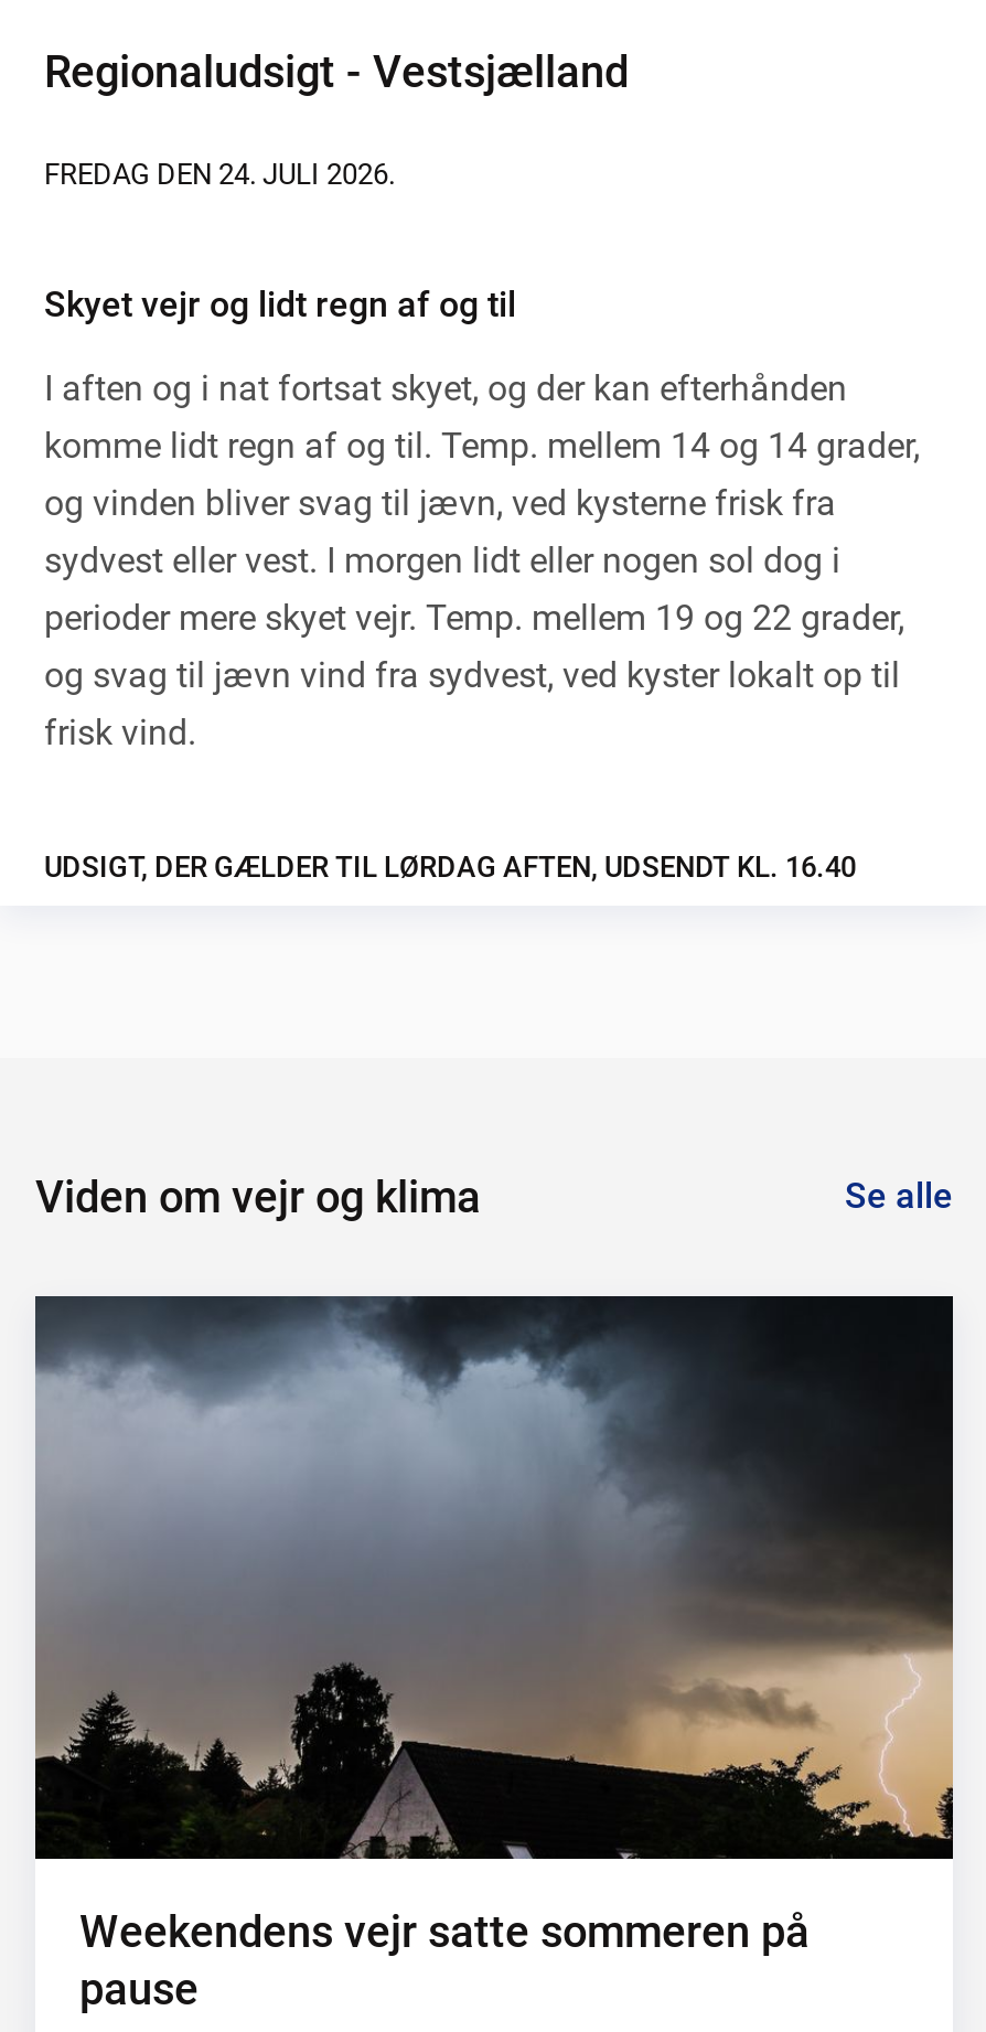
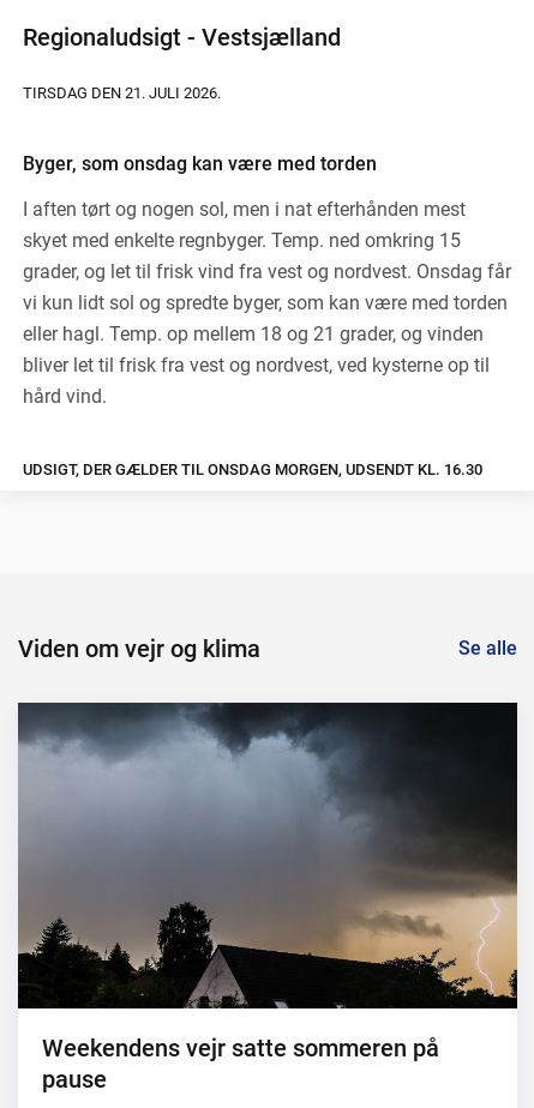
- FREDAG DEN 24. JULI 2026.
+ TIRSDAG DEN 21. JULI 2026.

- Skyet vejr og lidt regn af og til
+ Byger, som onsdag kan være med torden

- I aften og i nat fortsat skyet, og der kan efterhånden
- komme lidt regn af og til. Temp. mellem 14 og 14 grader,
- og vinden bliver svag til jævn, ved kysterne frisk fra
- sydvest eller vest. I morgen lidt eller nogen sol dog i
- perioder mere skyet vejr. Temp. mellem 19 og 22 grader,
- og svag til jævn vind fra sydvest, ved kyster lokalt op til
- frisk vind.
+ I aften tørt og nogen sol, men i nat efterhånden mest
+ skyet med enkelte regnbyger. Temp. ned omkring 15
+ grader, og let til frisk vind fra vest og nordvest. Onsdag får
+ vi kun lidt sol og spredte byger, som kan være med torden
+ eller hagl. Temp. op mellem 18 og 21 grader, og vinden
+ bliver let til frisk fra vest og nordvest, ved kysterne op til
+ hård vind.

- UDSIGT, DER GÆLDER TIL LØRDAG AFTEN, UDSENDT KL. 16.40
+ UDSIGT, DER GÆLDER TIL ONSDAG MORGEN, UDSENDT KL. 16.30
